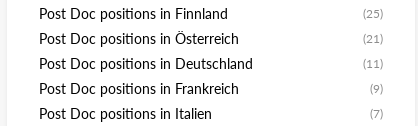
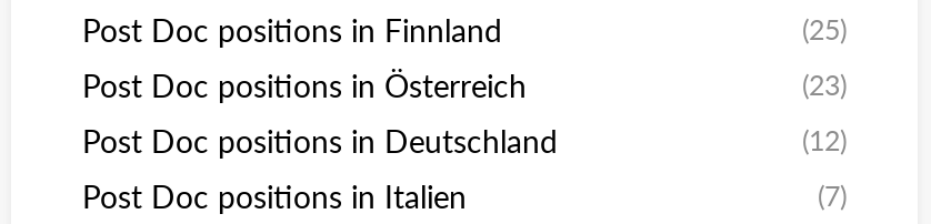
- (21)
+ (23)

- (11)
- Post Doc positions in Frankreich
- (9)
+ (12)
